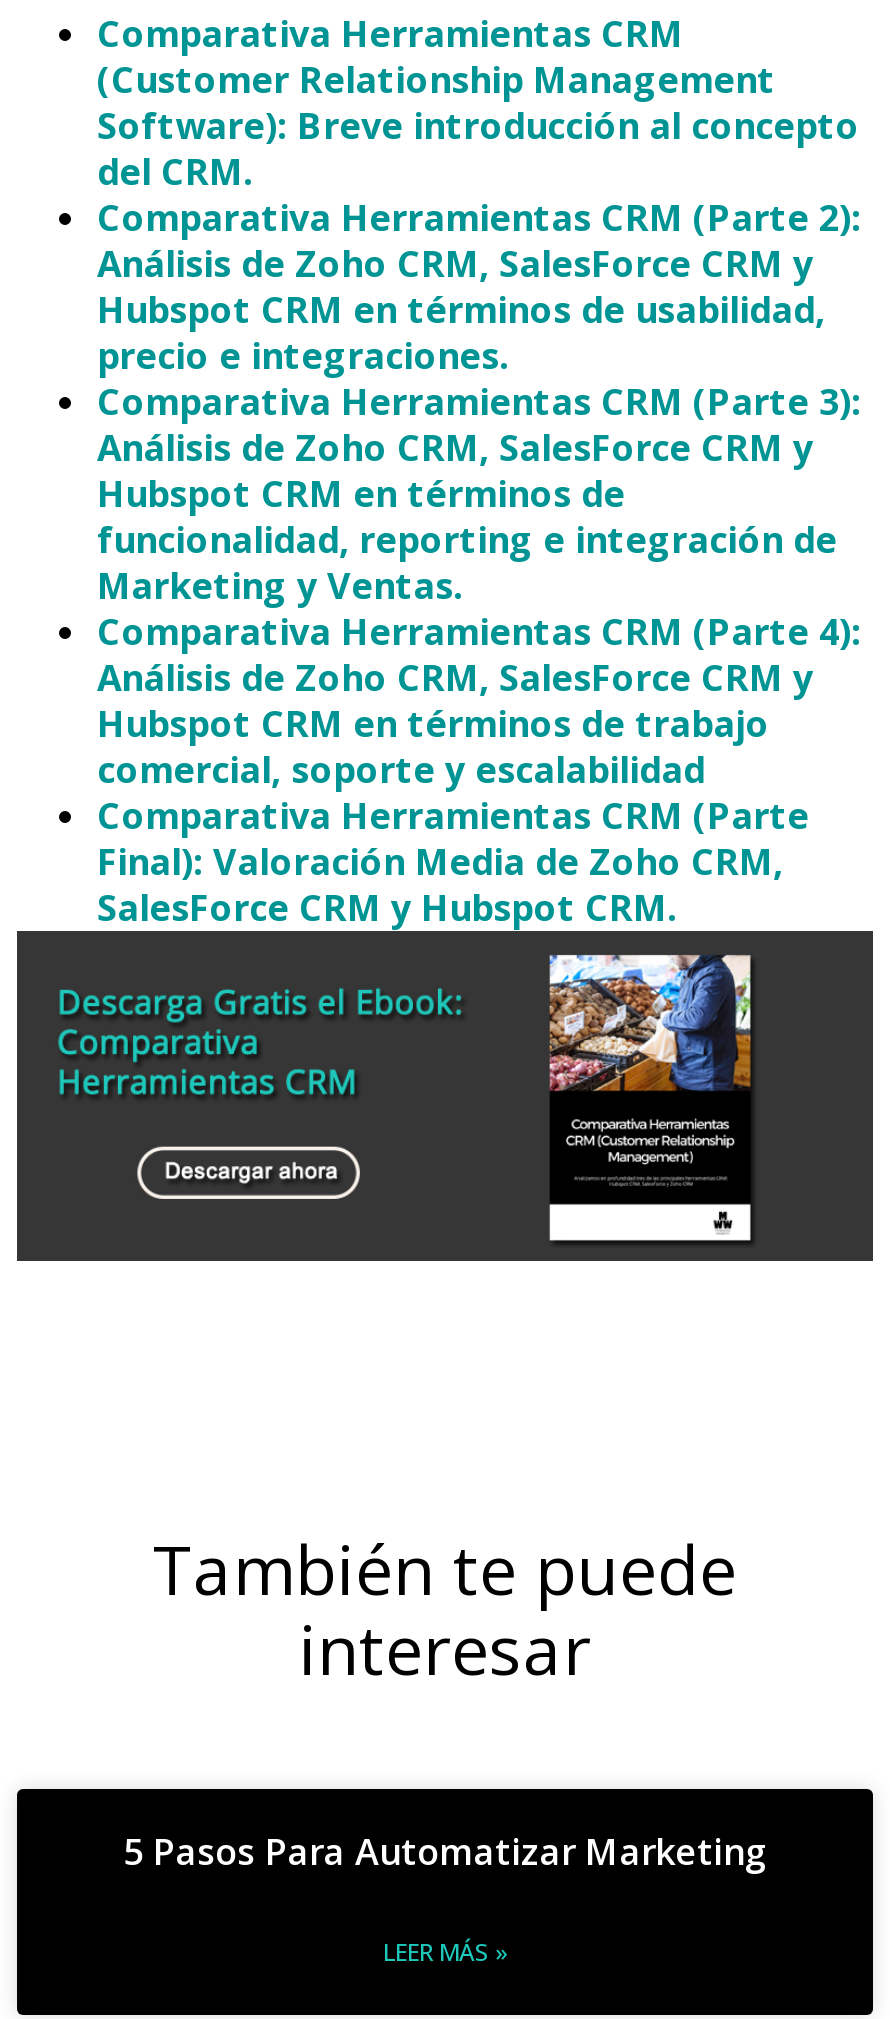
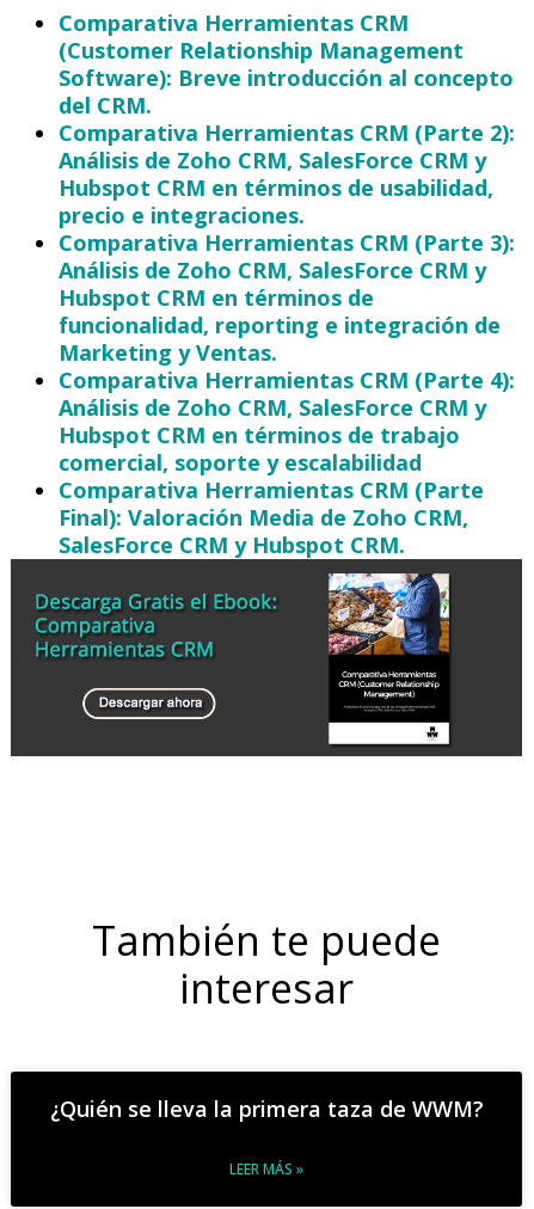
- 5 Pasos Para Automatizar Marketing
+ ¿Quién se lleva la primera taza de WWM?
